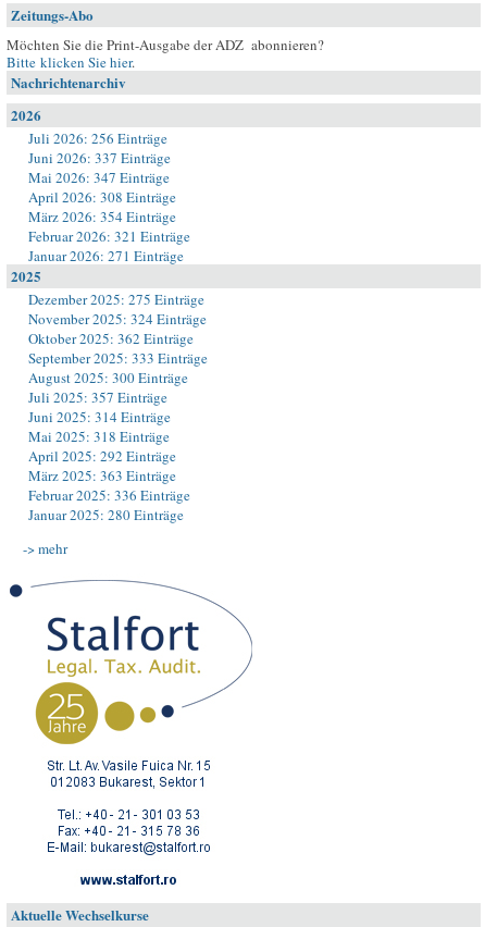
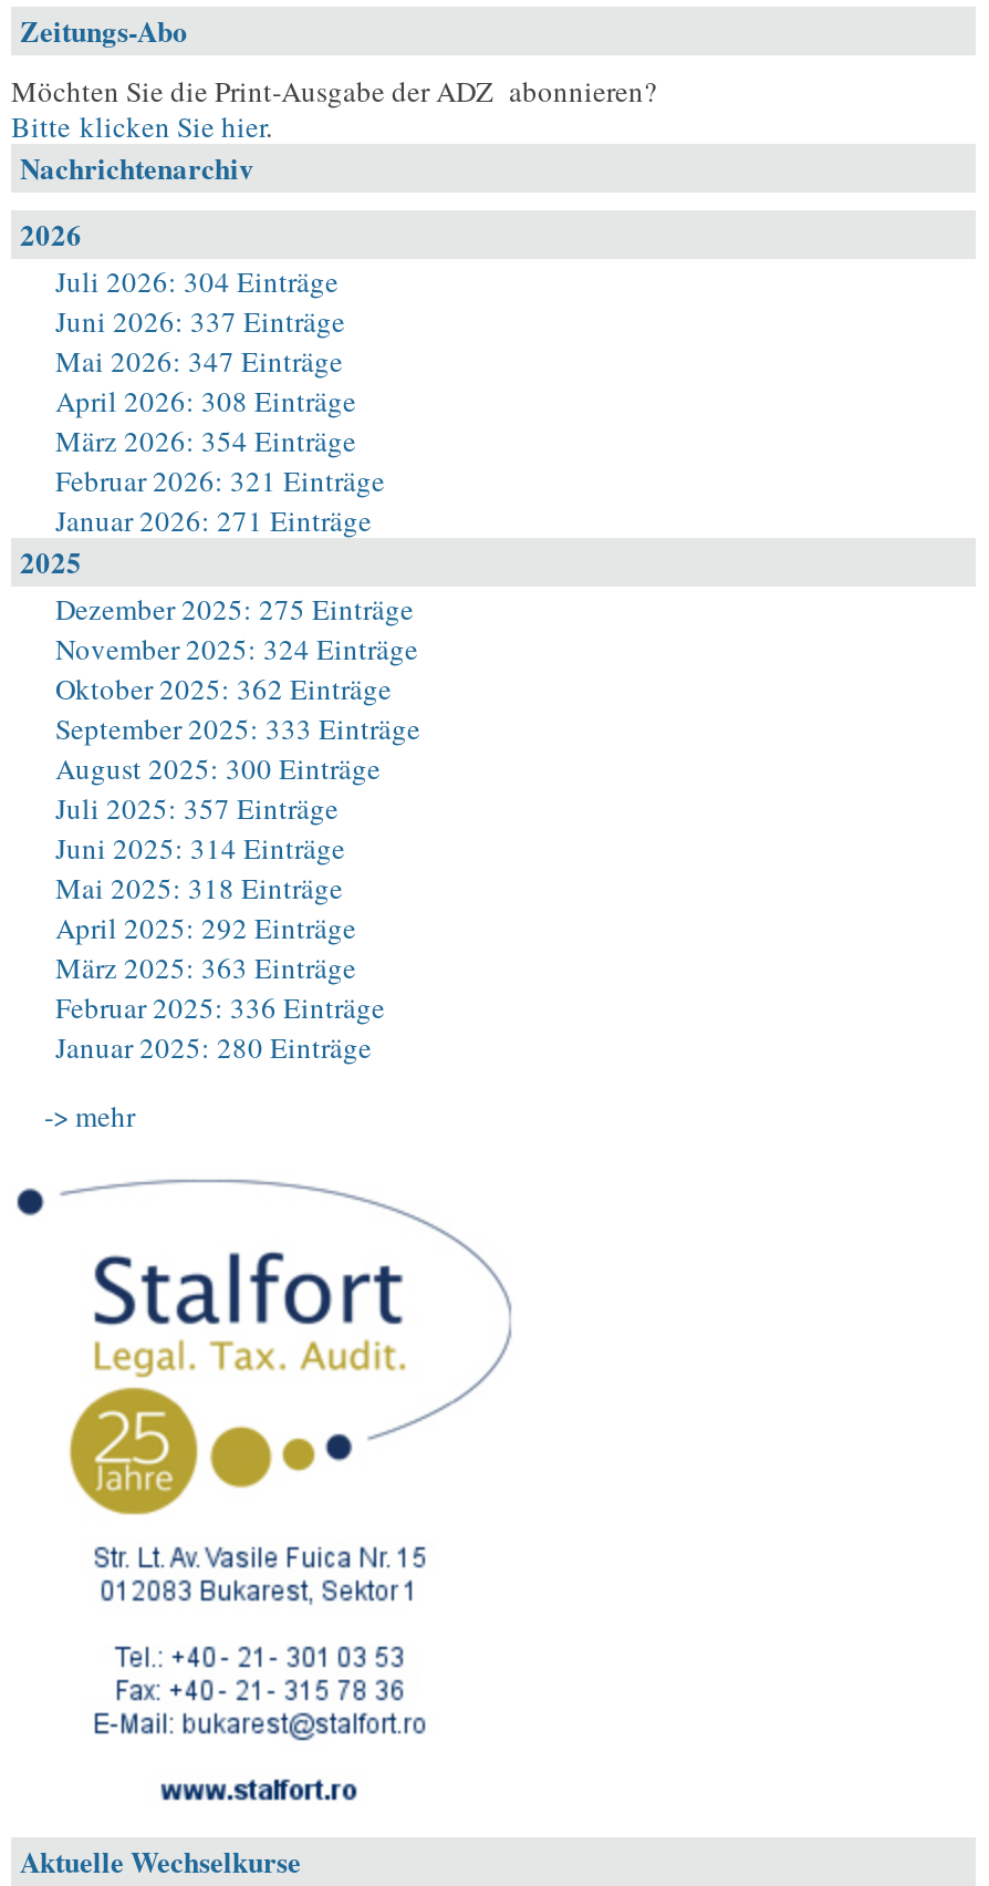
- Juli 2026: 256 Einträge
+ Juli 2026: 304 Einträge
